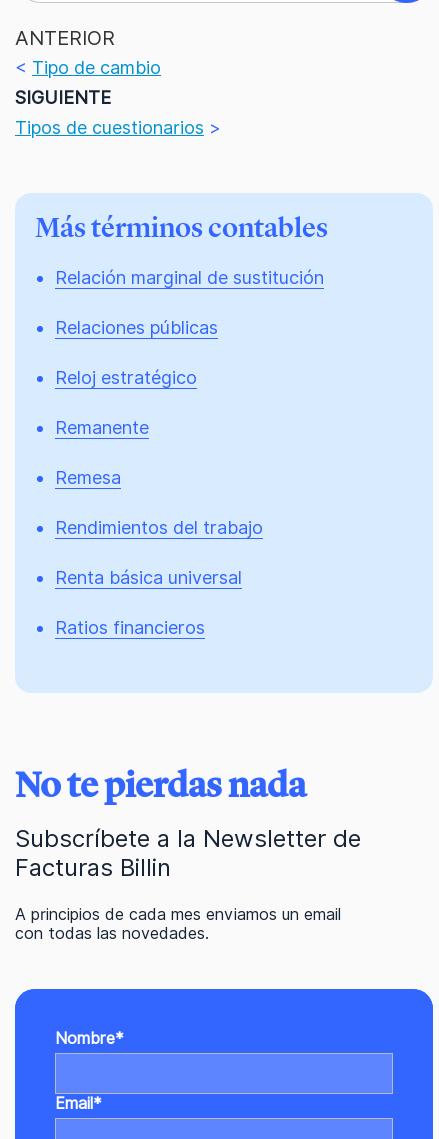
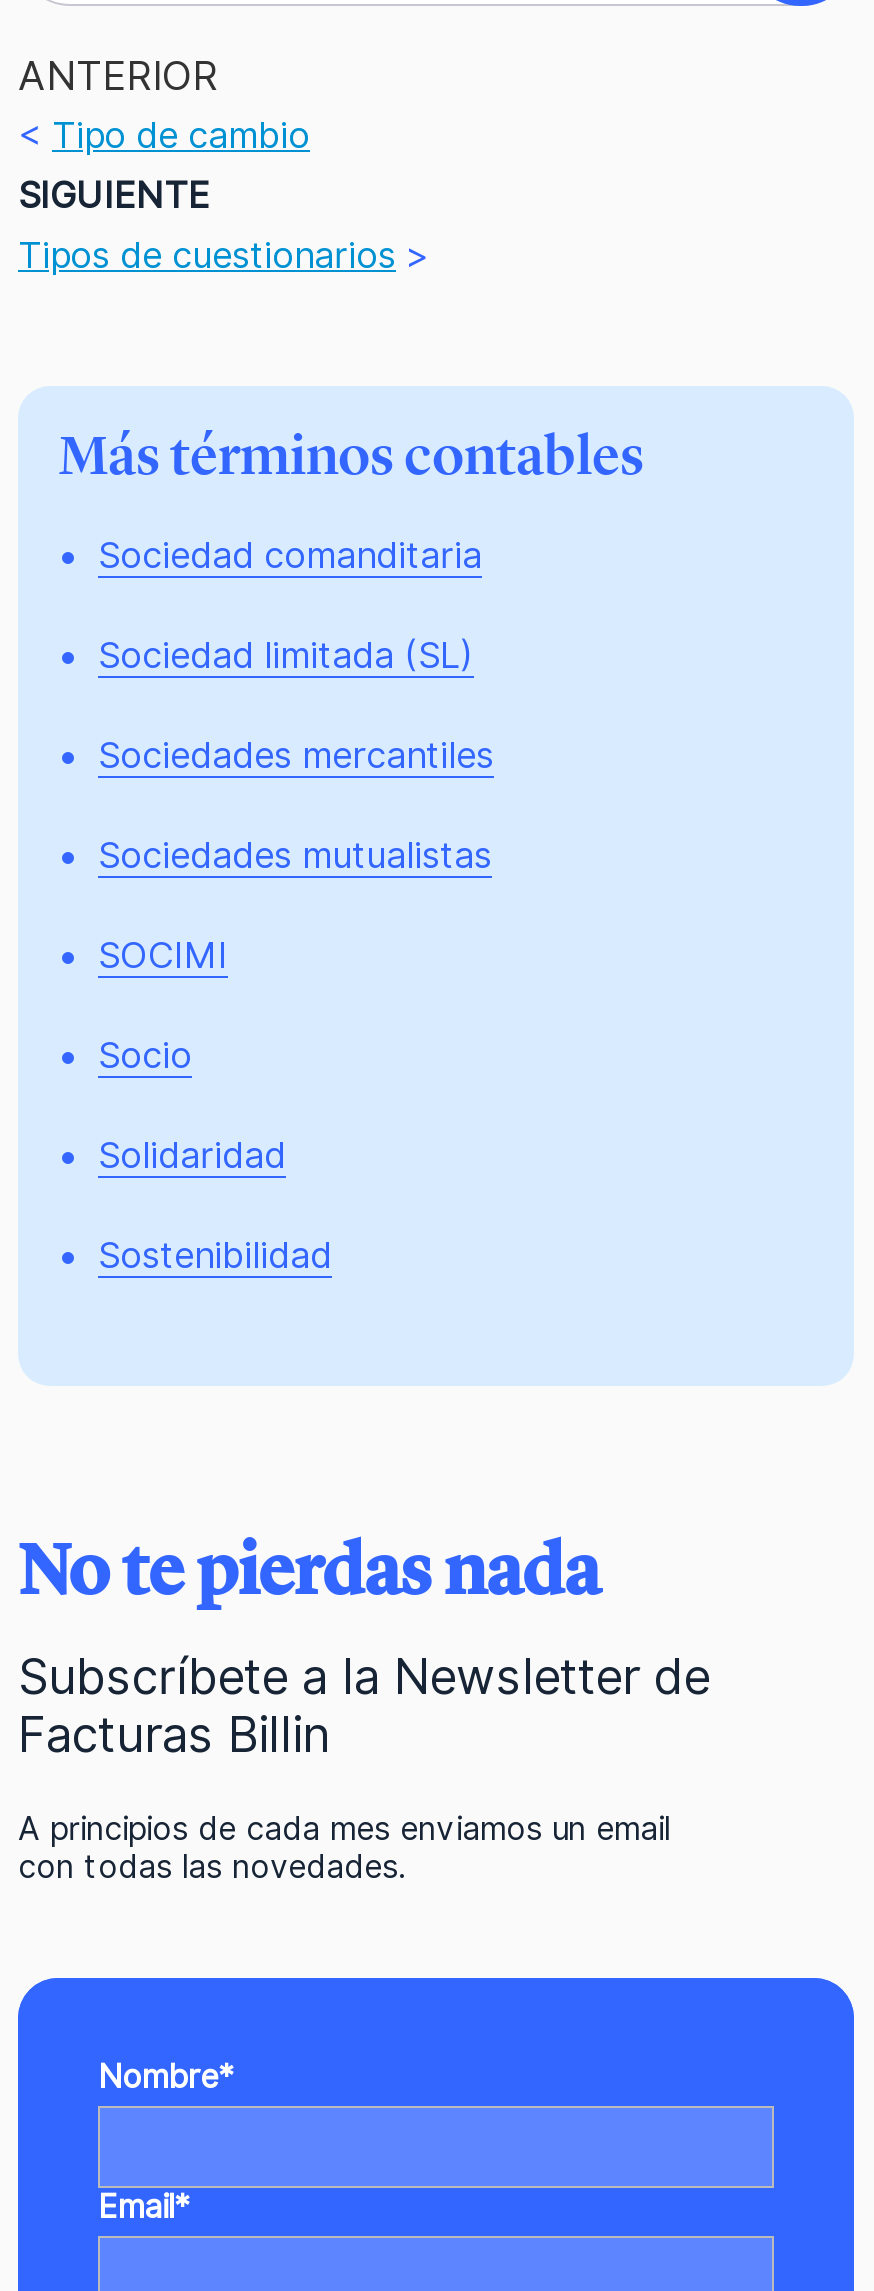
- Relación marginal de sustitución
+ Sociedad comanditaria

- Relaciones públicas
+ Sociedad limitada (SL)

- Reloj estratégico
+ Sociedades mercantiles

- Remanente
+ Sociedades mutualistas

- Remesa
+ SOCIMI

- Rendimientos del trabajo
+ Socio

- Renta básica universal
+ Solidaridad

- Ratios financieros
+ Sostenibilidad
